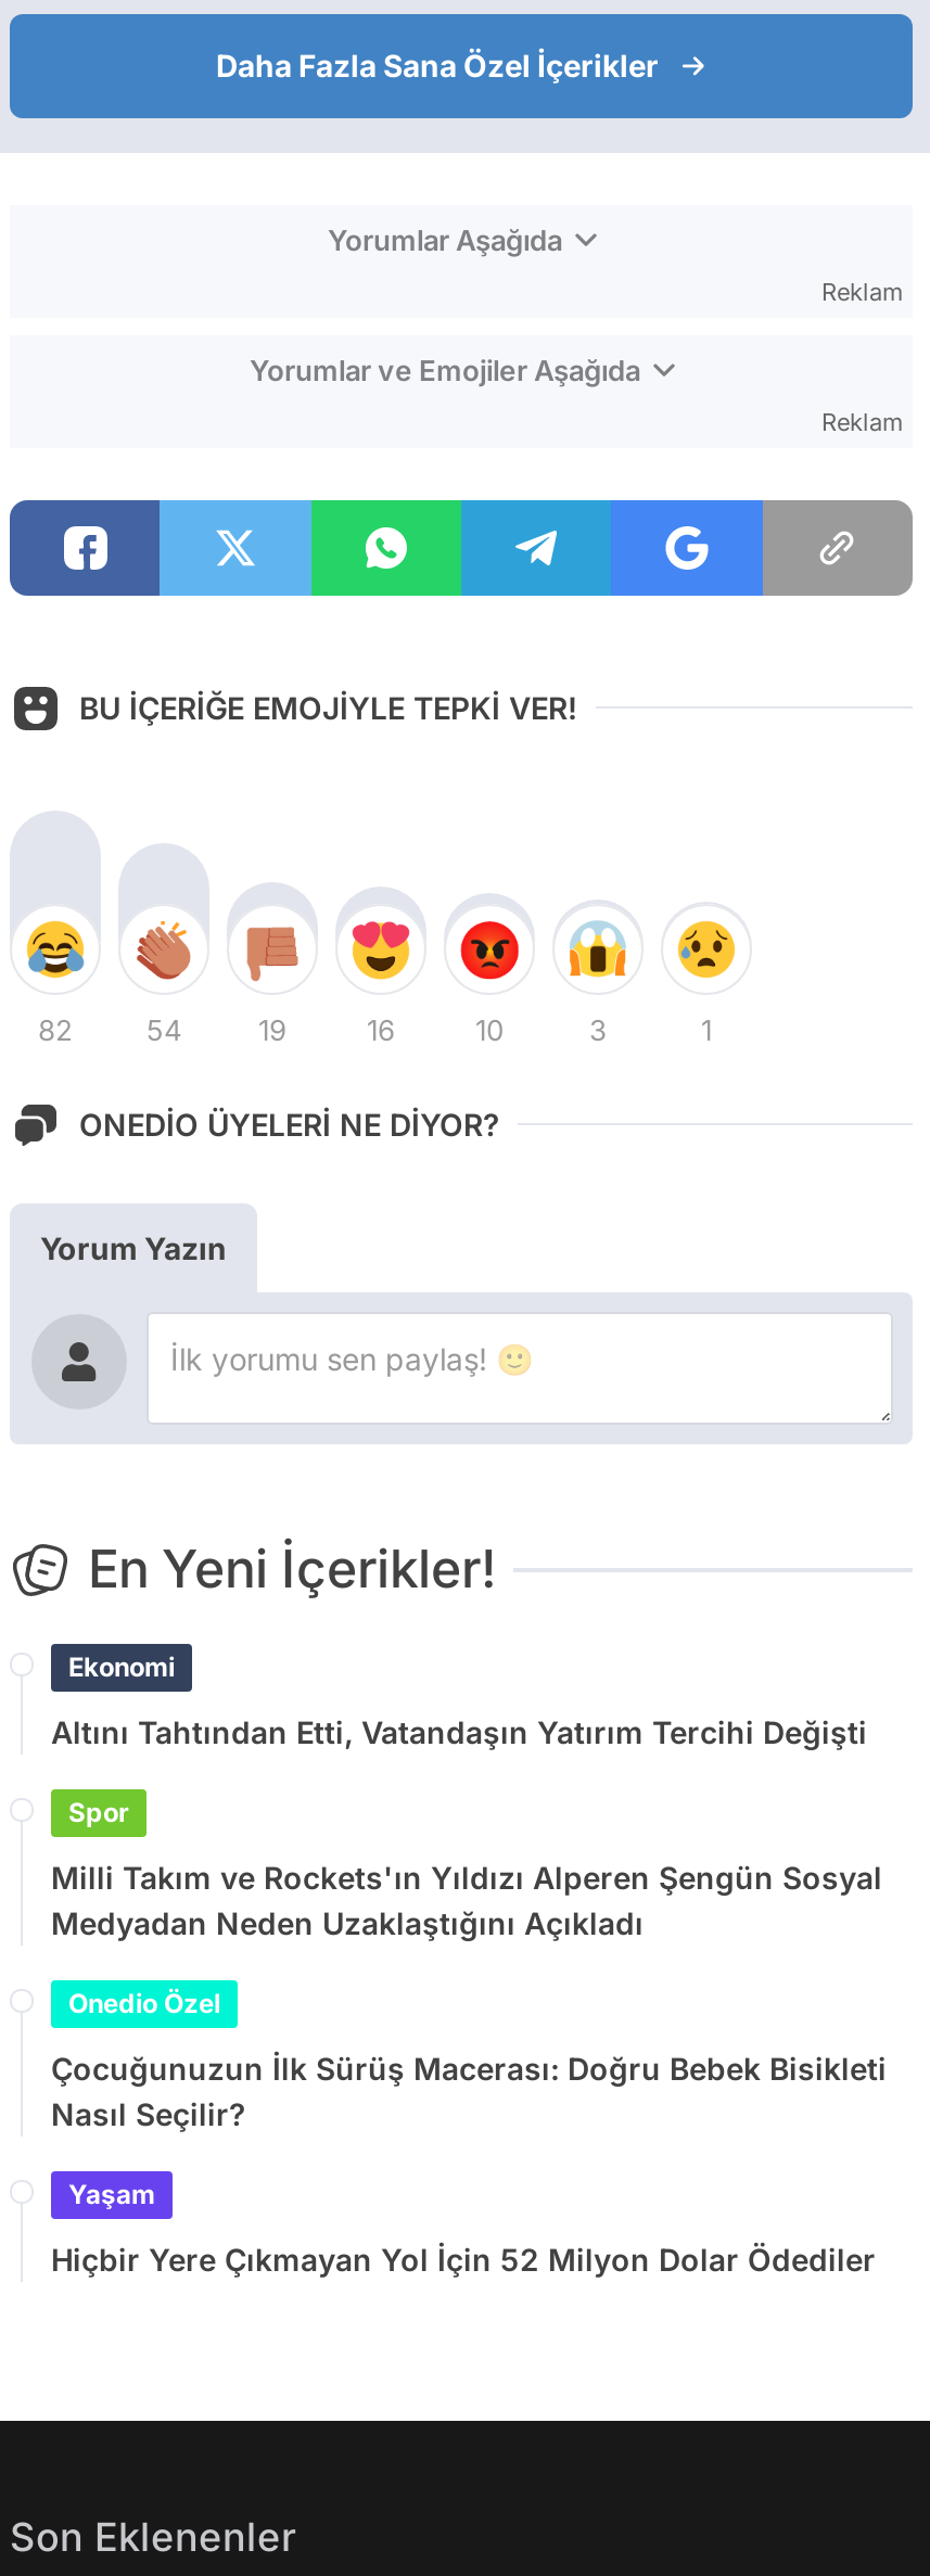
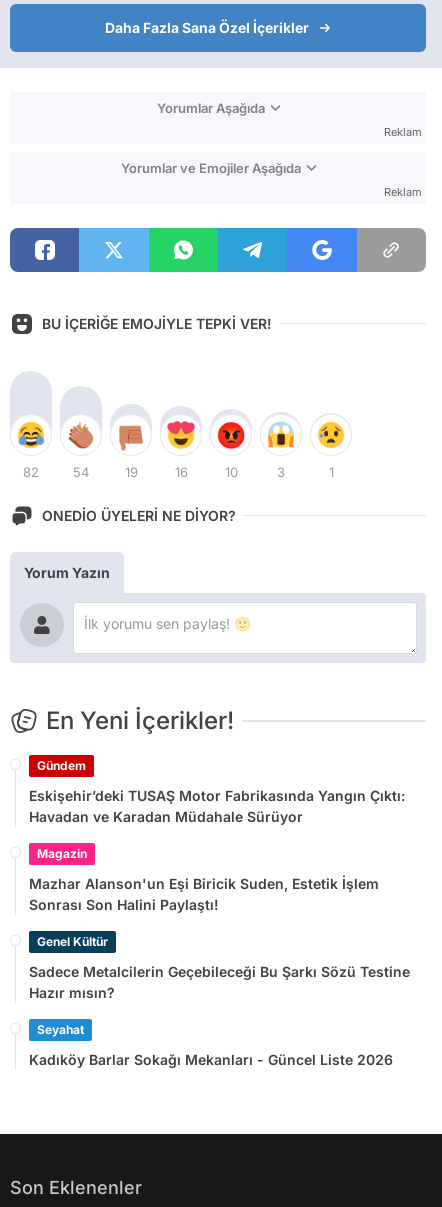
- Ekonomi
+ Gündem

- Altını Tahtından Etti, Vatandaşın Yatırım Tercihi Değişti
+ Eskişehir’deki TUSAŞ Motor Fabrikasında Yangın Çıktı:
+ Havadan ve Karadan Müdahale Sürüyor

- Spor
+ Magazin

- Milli Takım ve Rockets'ın Yıldızı Alperen Şengün Sosyal
- Medyadan Neden Uzaklaştığını Açıkladı
+ Mazhar Alanson'un Eşi Biricik Suden, Estetik İşlem
+ Sonrası Son Halini Paylaştı!

- Onedio Özel
+ Genel Kültür

- Çocuğunuzun İlk Sürüş Macerası: Doğru Bebek Bisikleti
- Nasıl Seçilir?
+ Sadece Metalcilerin Geçebileceği Bu Şarkı Sözü Testine
+ Hazır mısın?

- Yaşam
+ Seyahat

- Hiçbir Yere Çıkmayan Yol İçin 52 Milyon Dolar Ödediler
+ Kadıköy Barlar Sokağı Mekanları - Güncel Liste 2026
